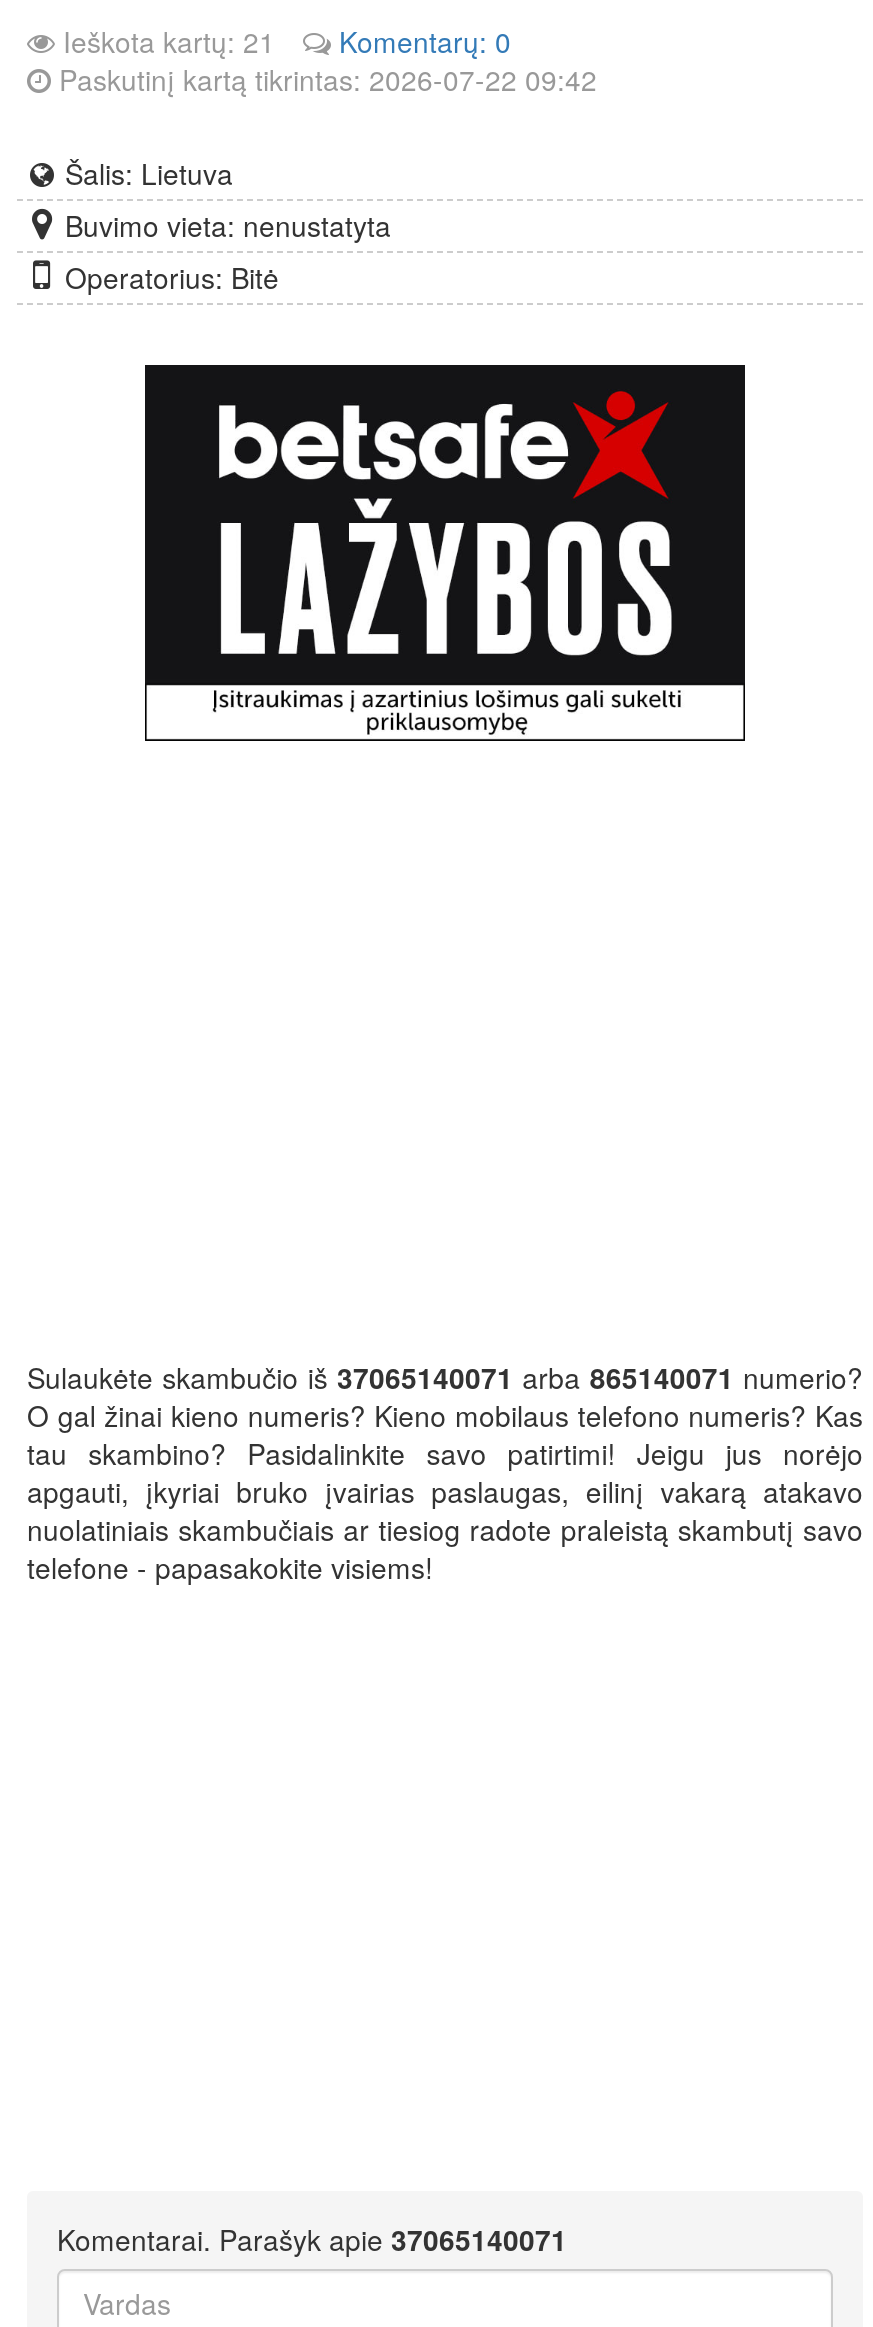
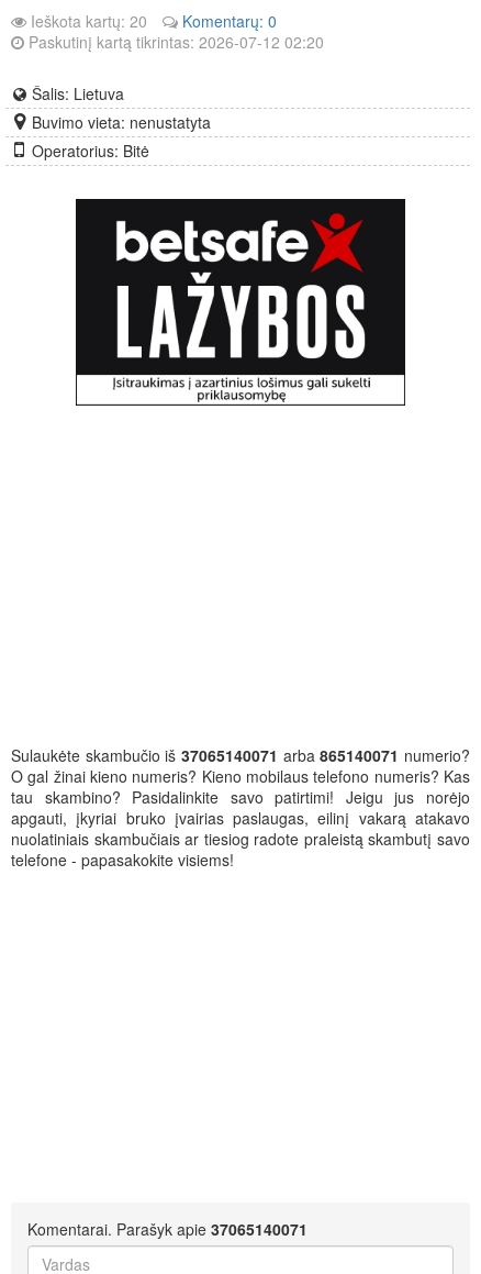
- Ieškota kartų: 21
+ Ieškota kartų: 20

- Paskutinį kartą tikrintas: 2026-07-22 09:42
+ Paskutinį kartą tikrintas: 2026-07-12 02:20
